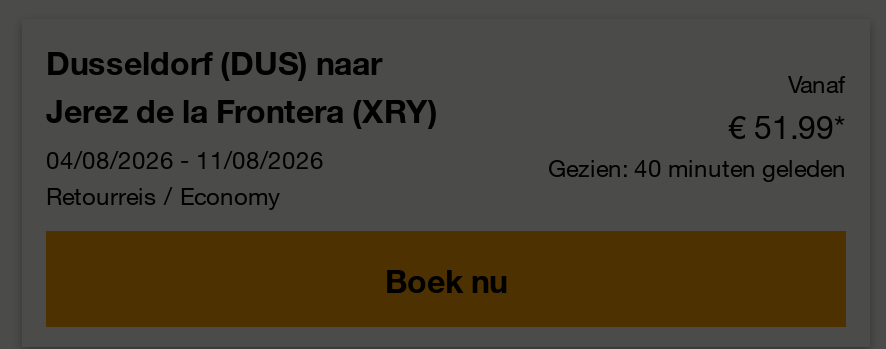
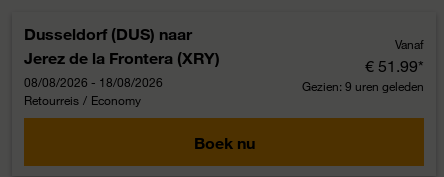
- 04/08/2026 - 11/08/2026
+ 08/08/2026 - 18/08/2026

- Gezien: 40 minuten geleden
+ Gezien: 9 uren geleden
